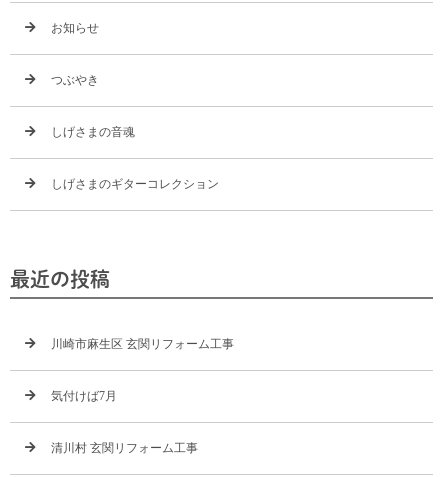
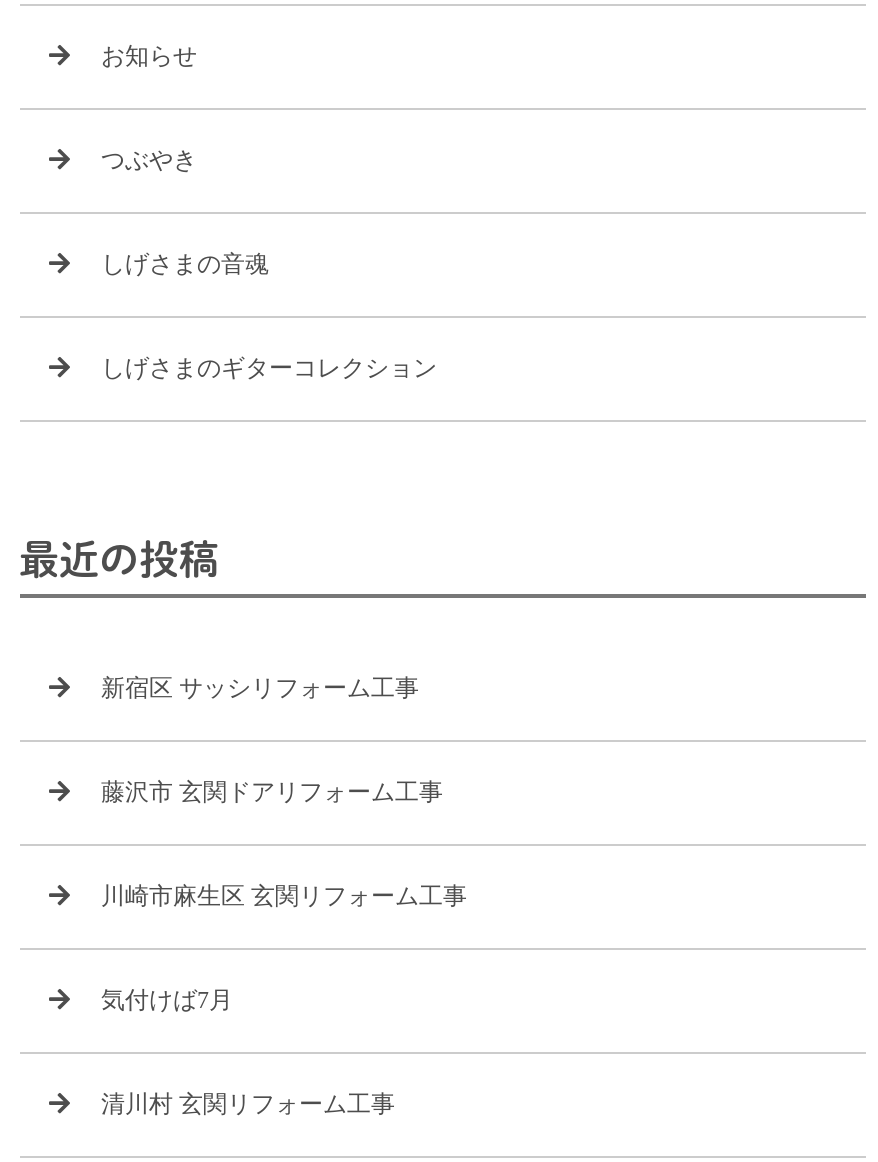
+ 新宿区 サッシリフォーム工事

+ 藤沢市 玄関ドアリフォーム工事
